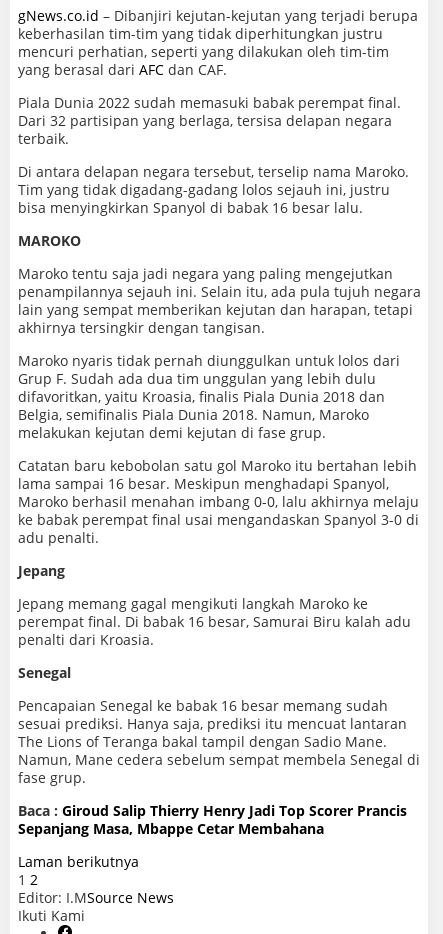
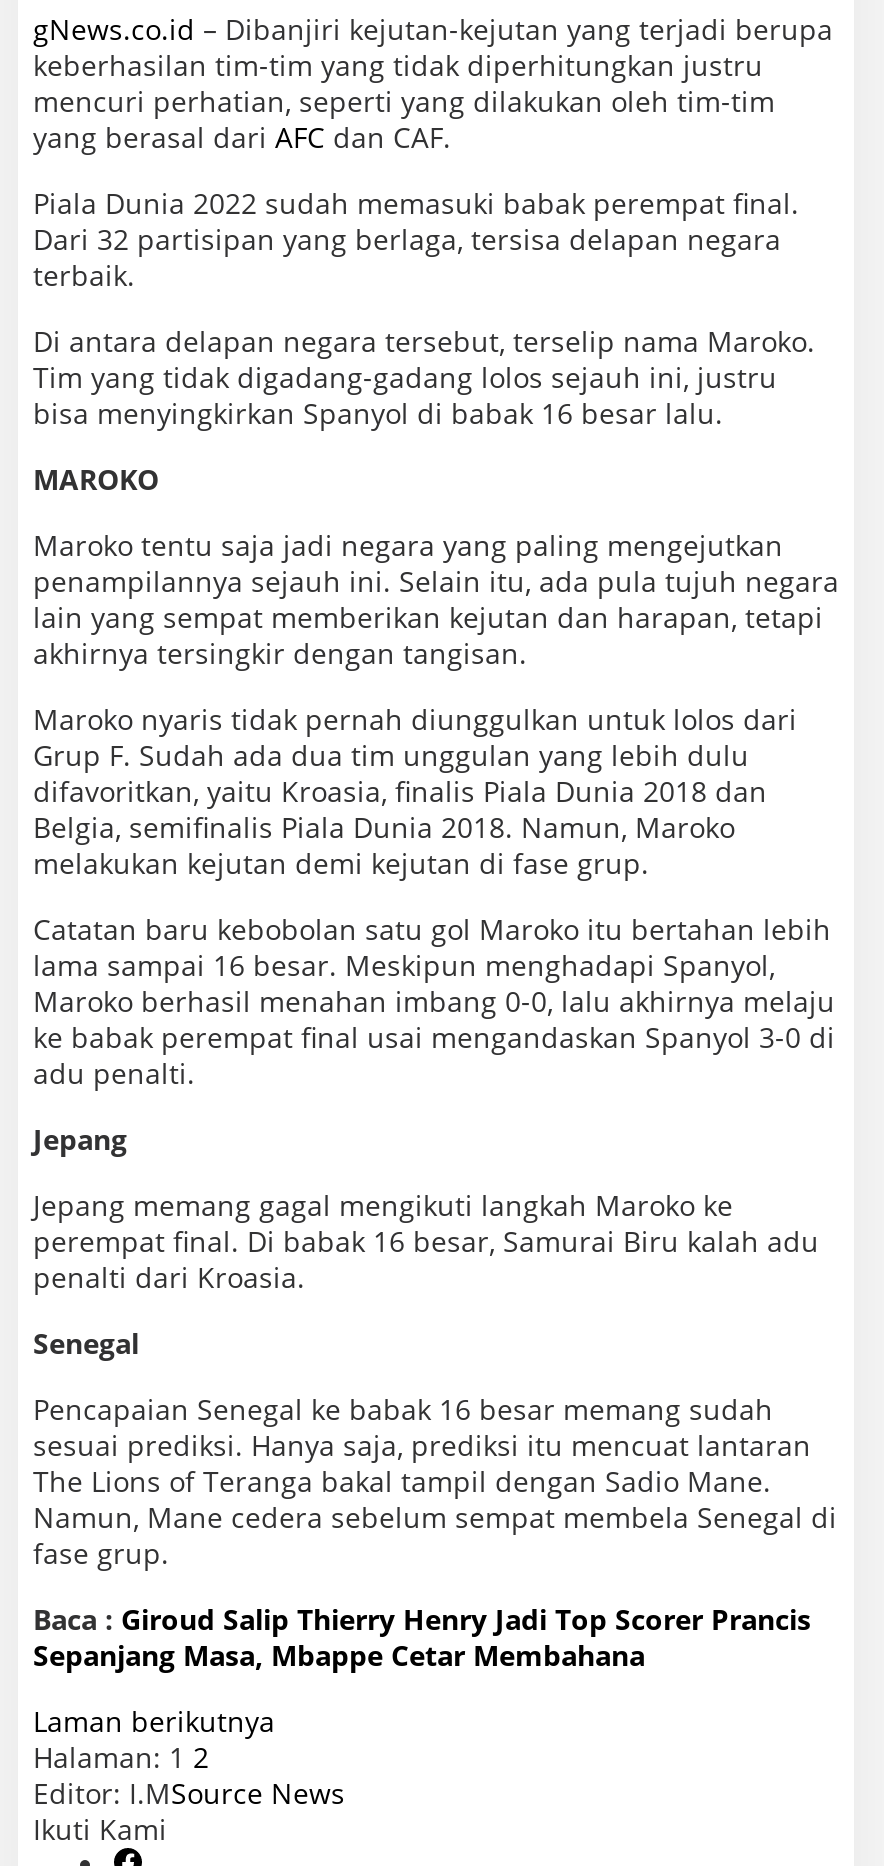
- 1 2
+ Halaman: 1 2
